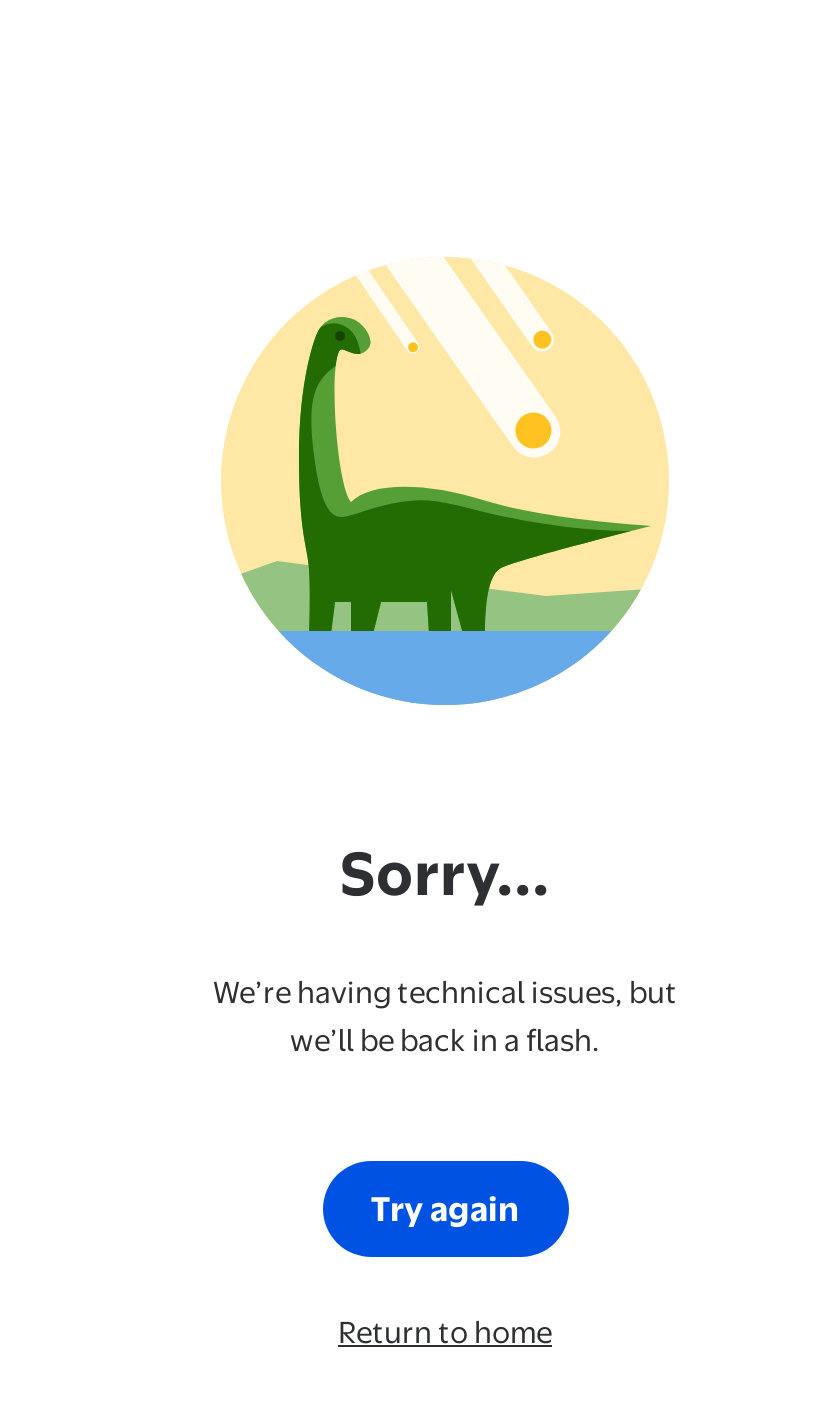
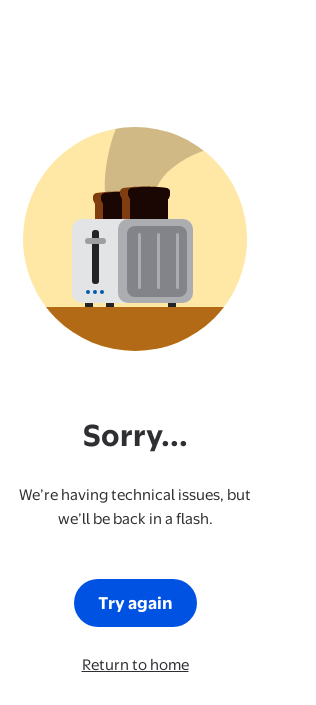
- [image]
+ [image]
